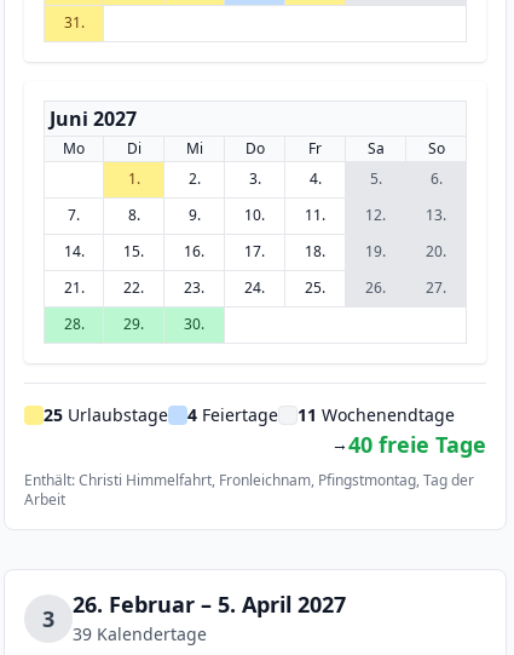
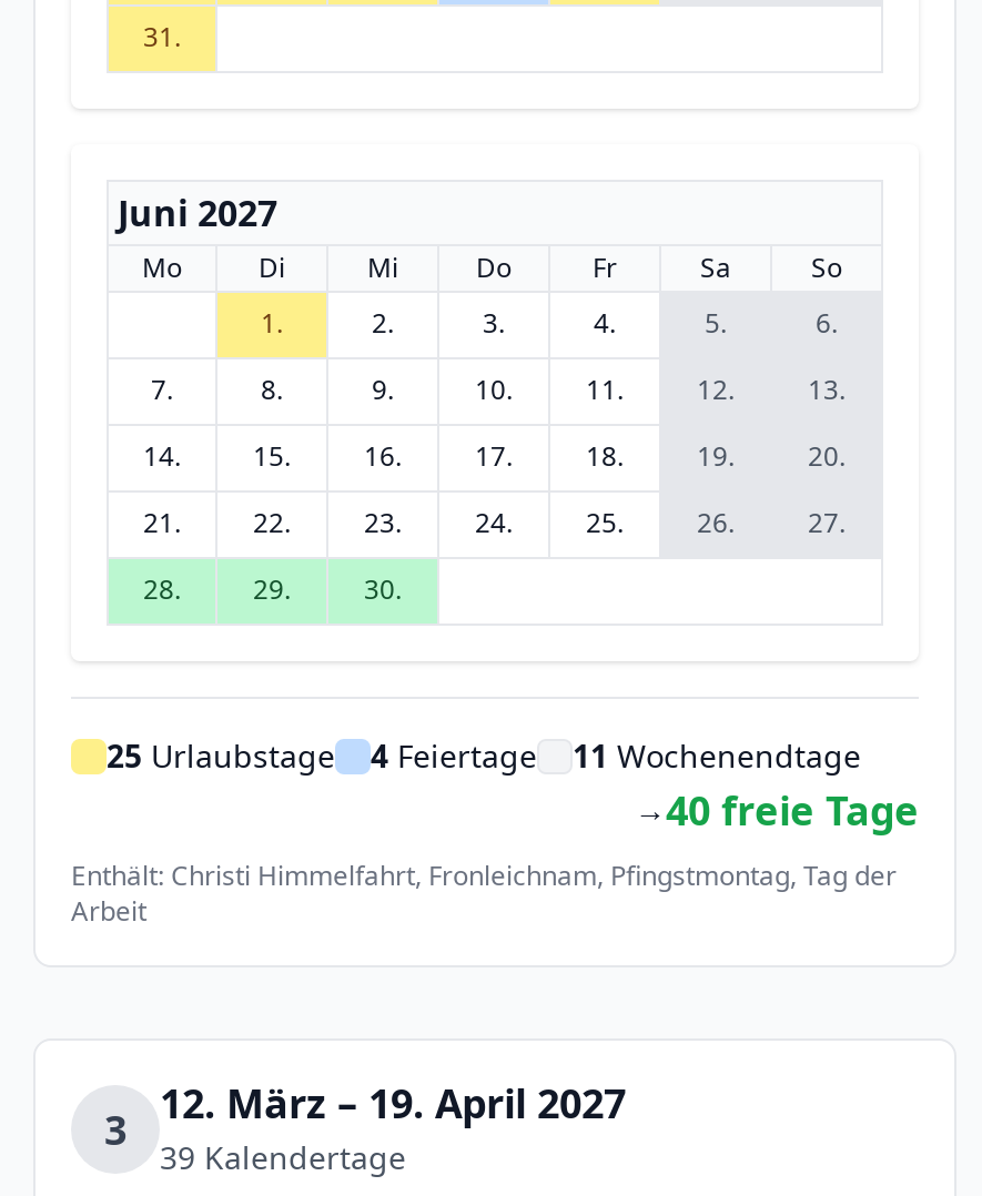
- 26. Februar – 5. April 2027
+ 12. März – 19. April 2027
